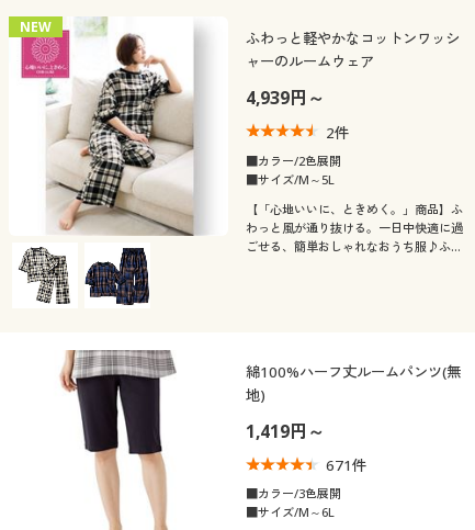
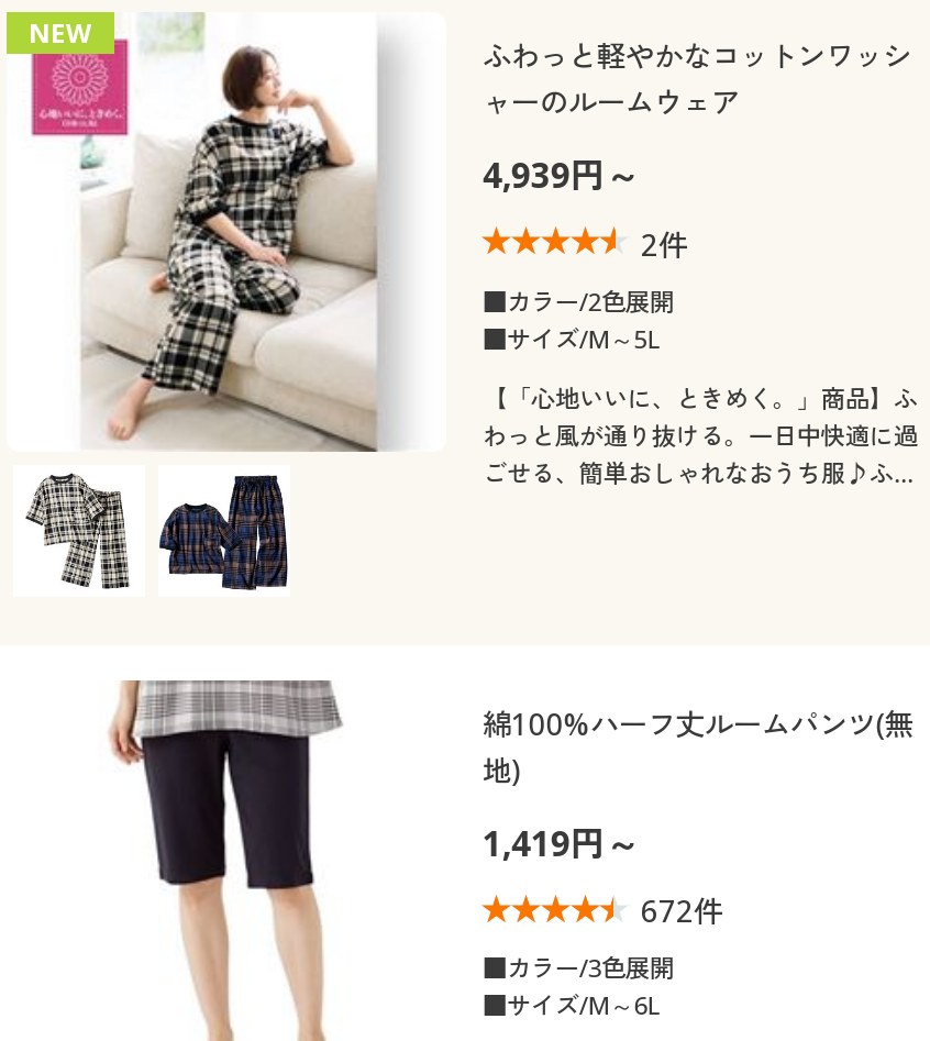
- 671件
+ 672件
